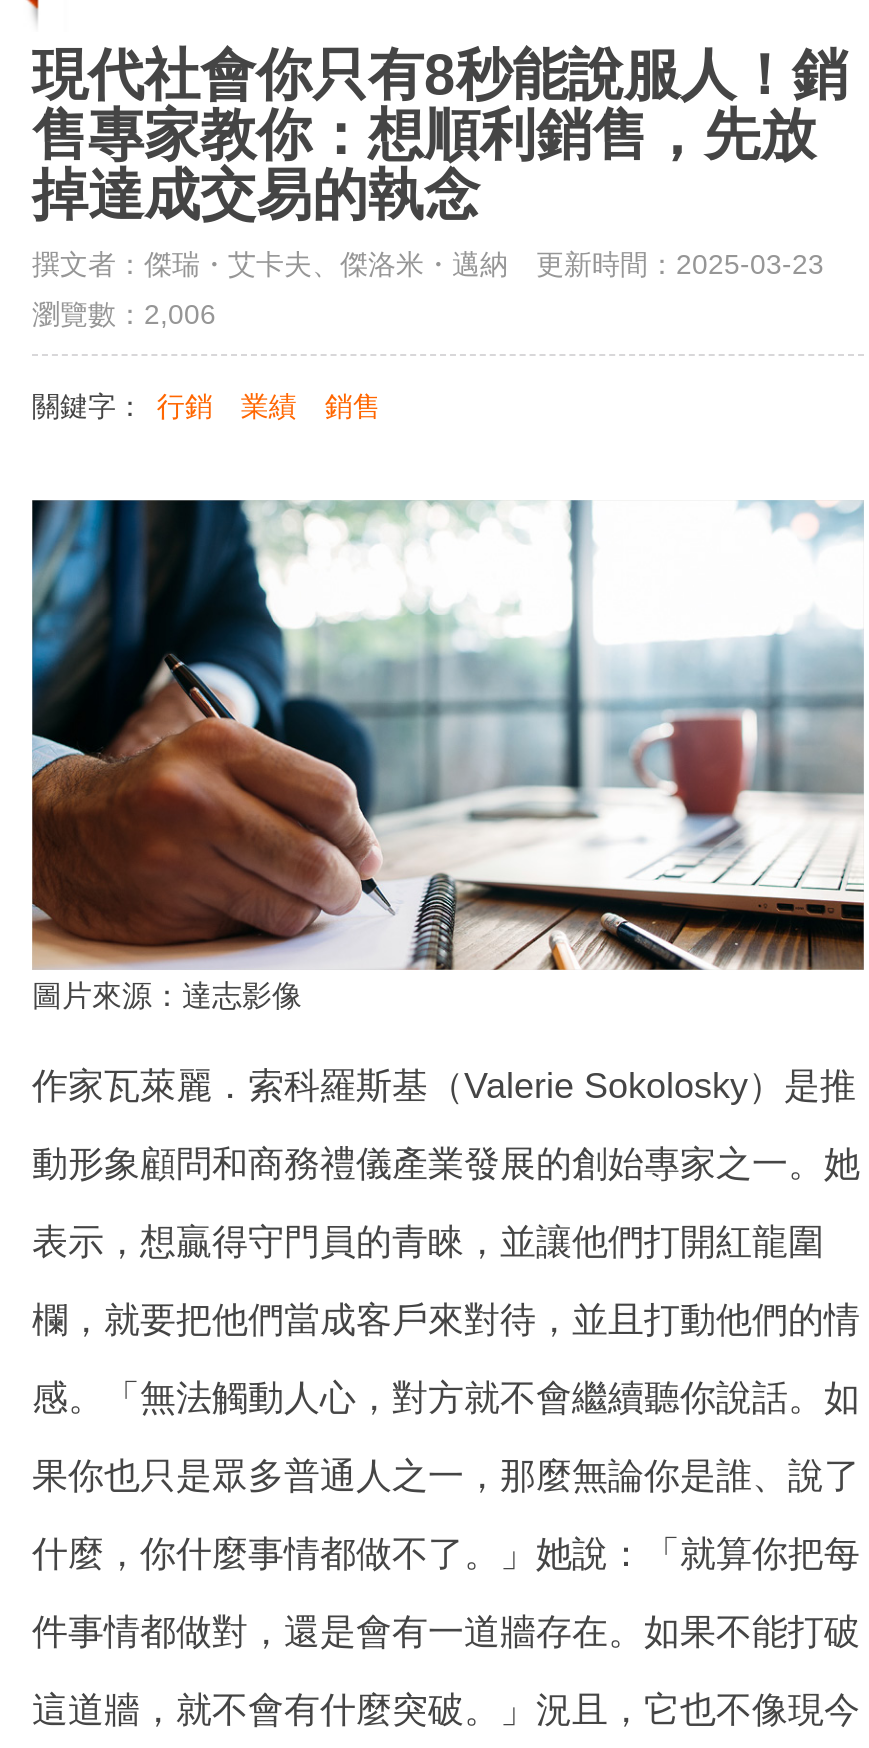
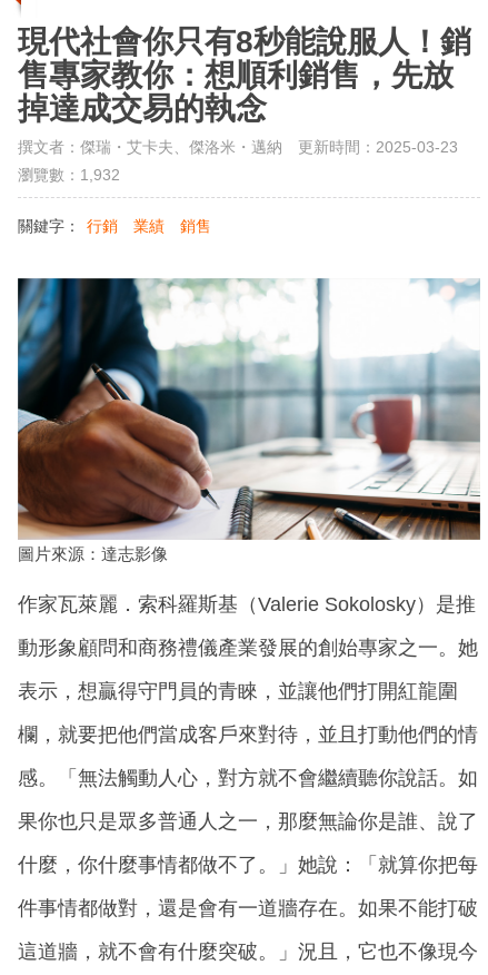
- 瀏覽數：2,006
+ 瀏覽數：1,932
